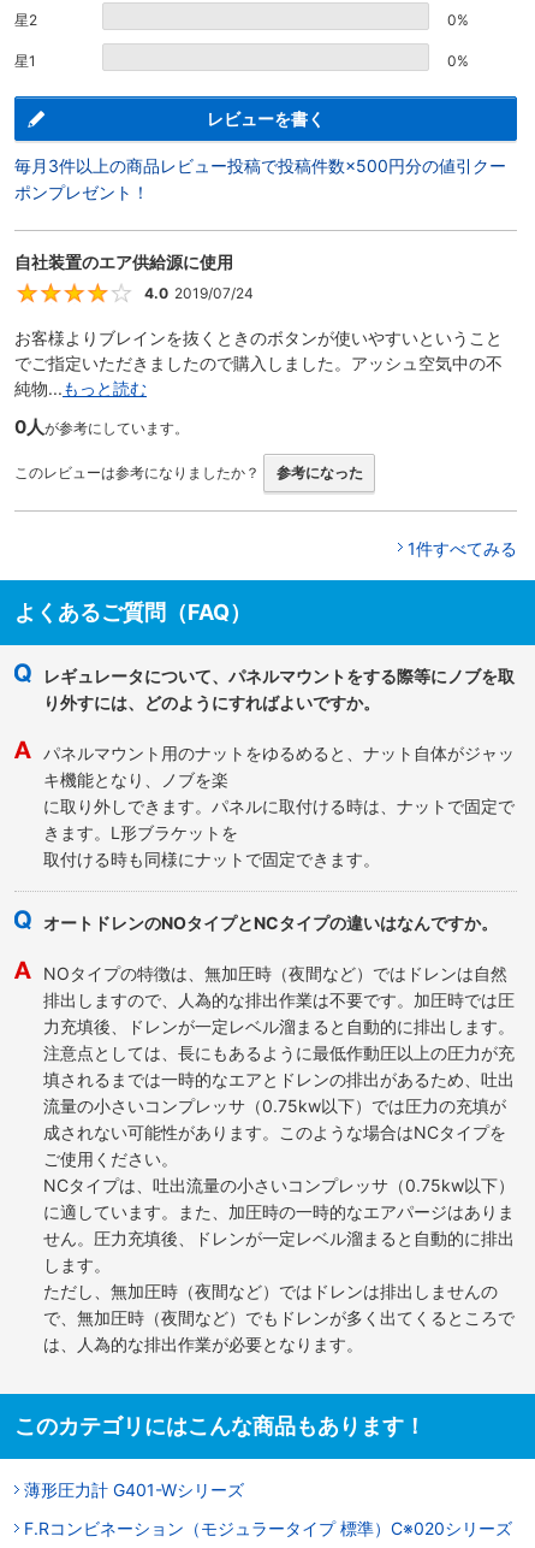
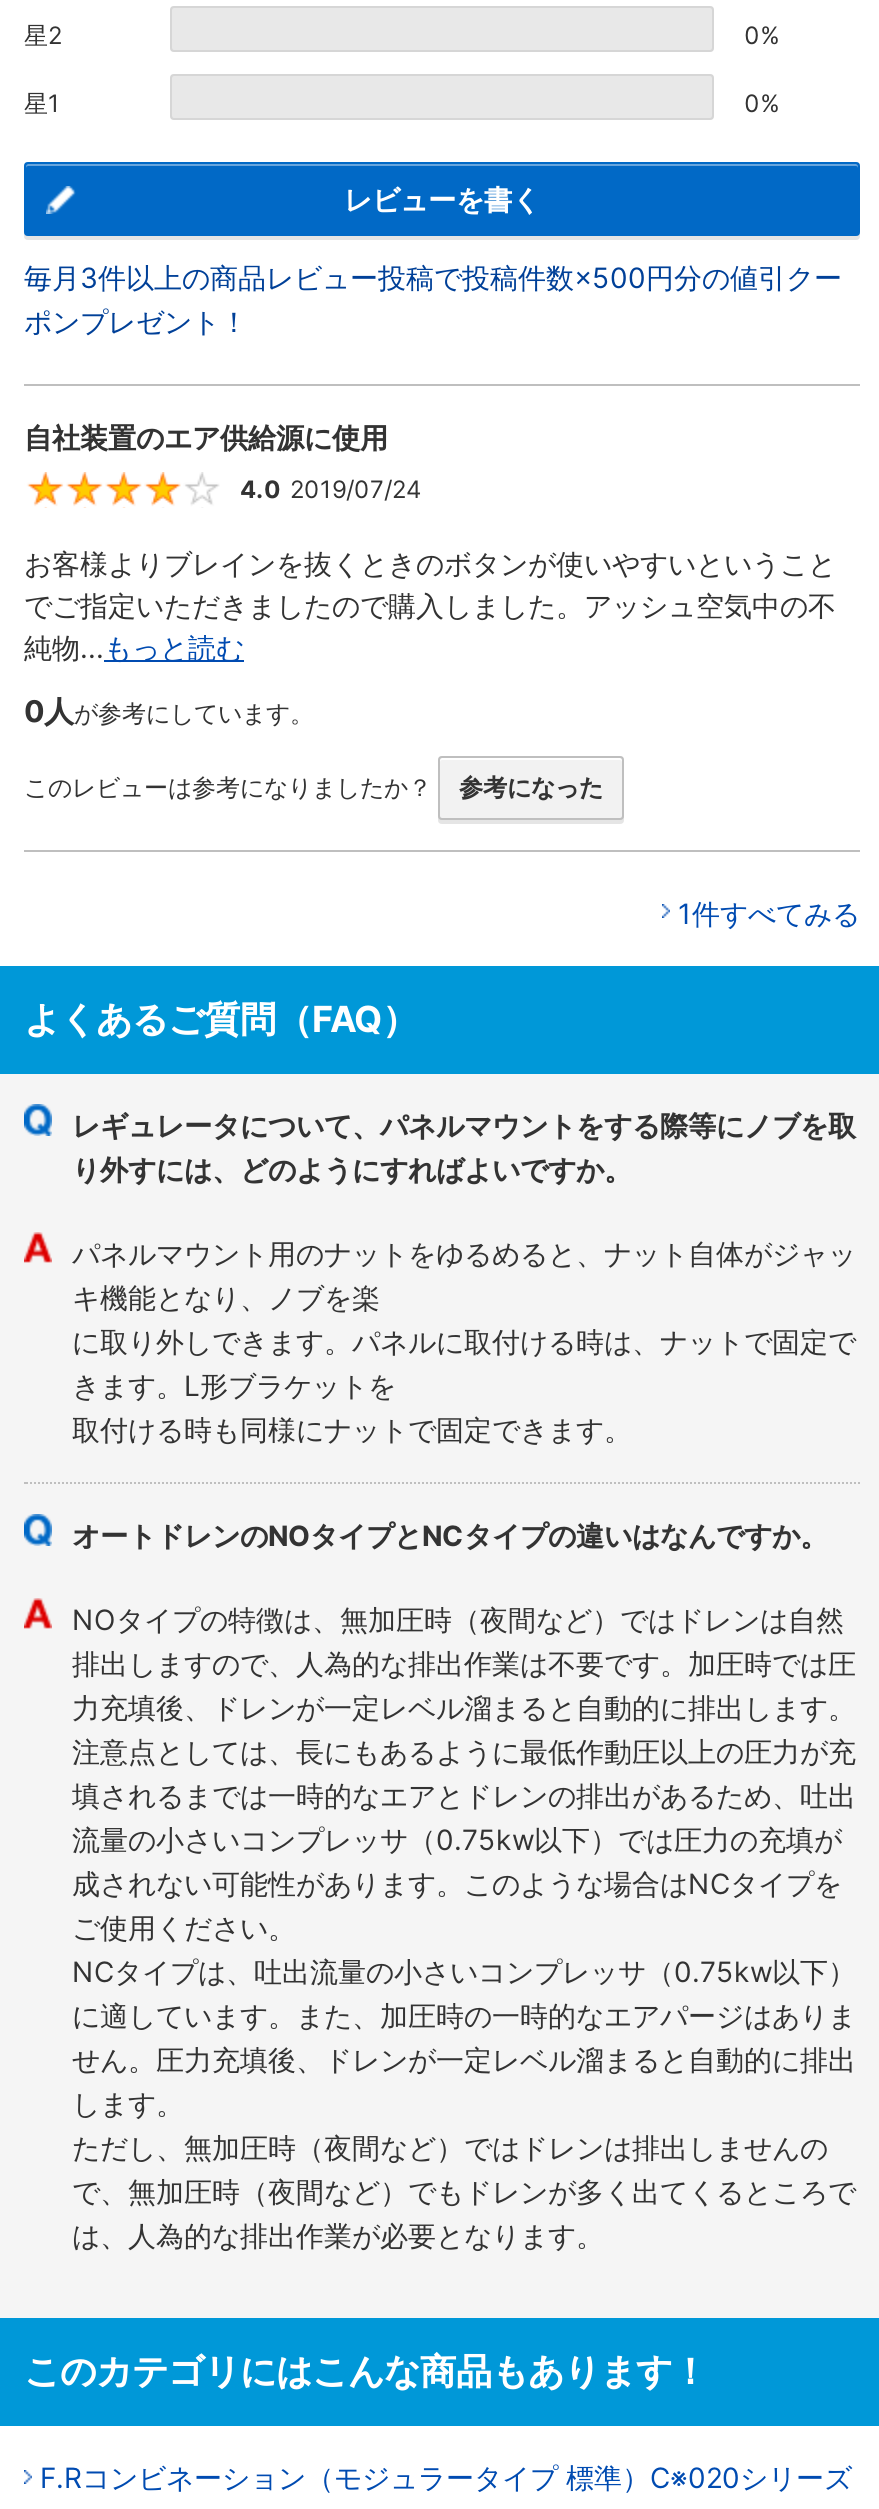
- 薄形圧力計 G401-Wシリーズ
